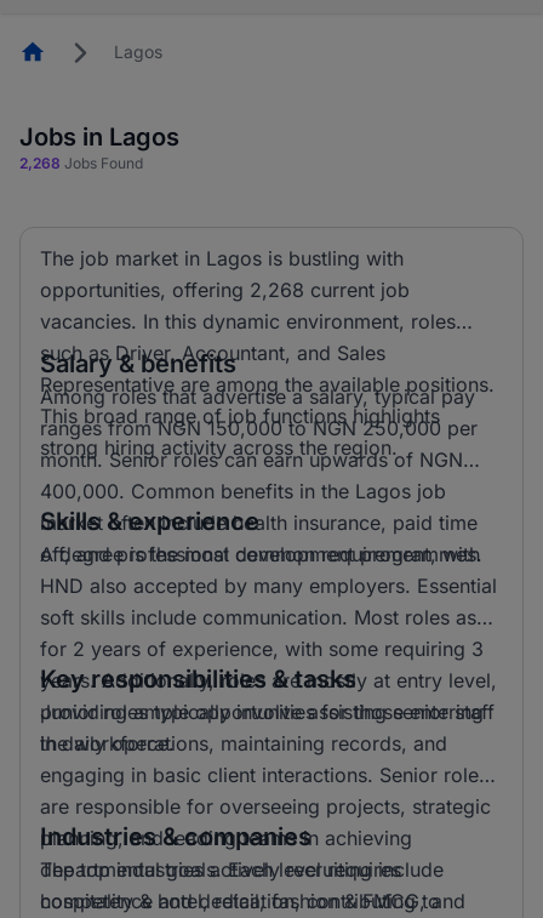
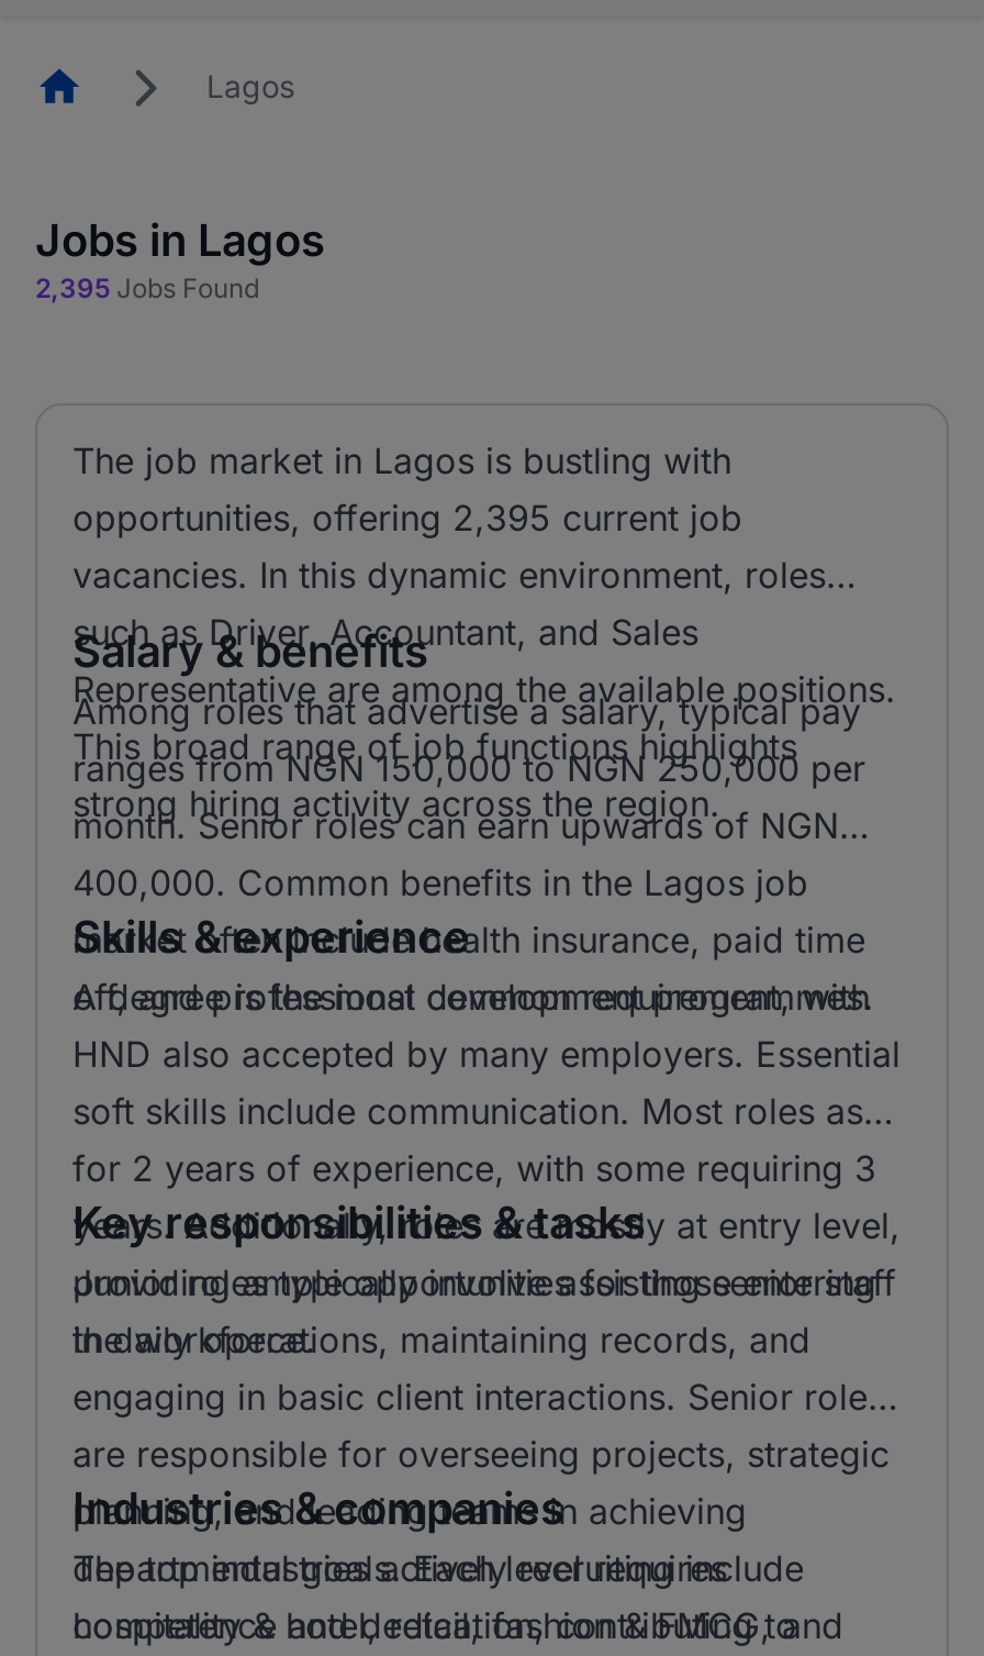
- 2,268 Jobs Found
+ 2,395 Jobs Found

- opportunities, offering 2,268 current job
+ opportunities, offering 2,395 current job
